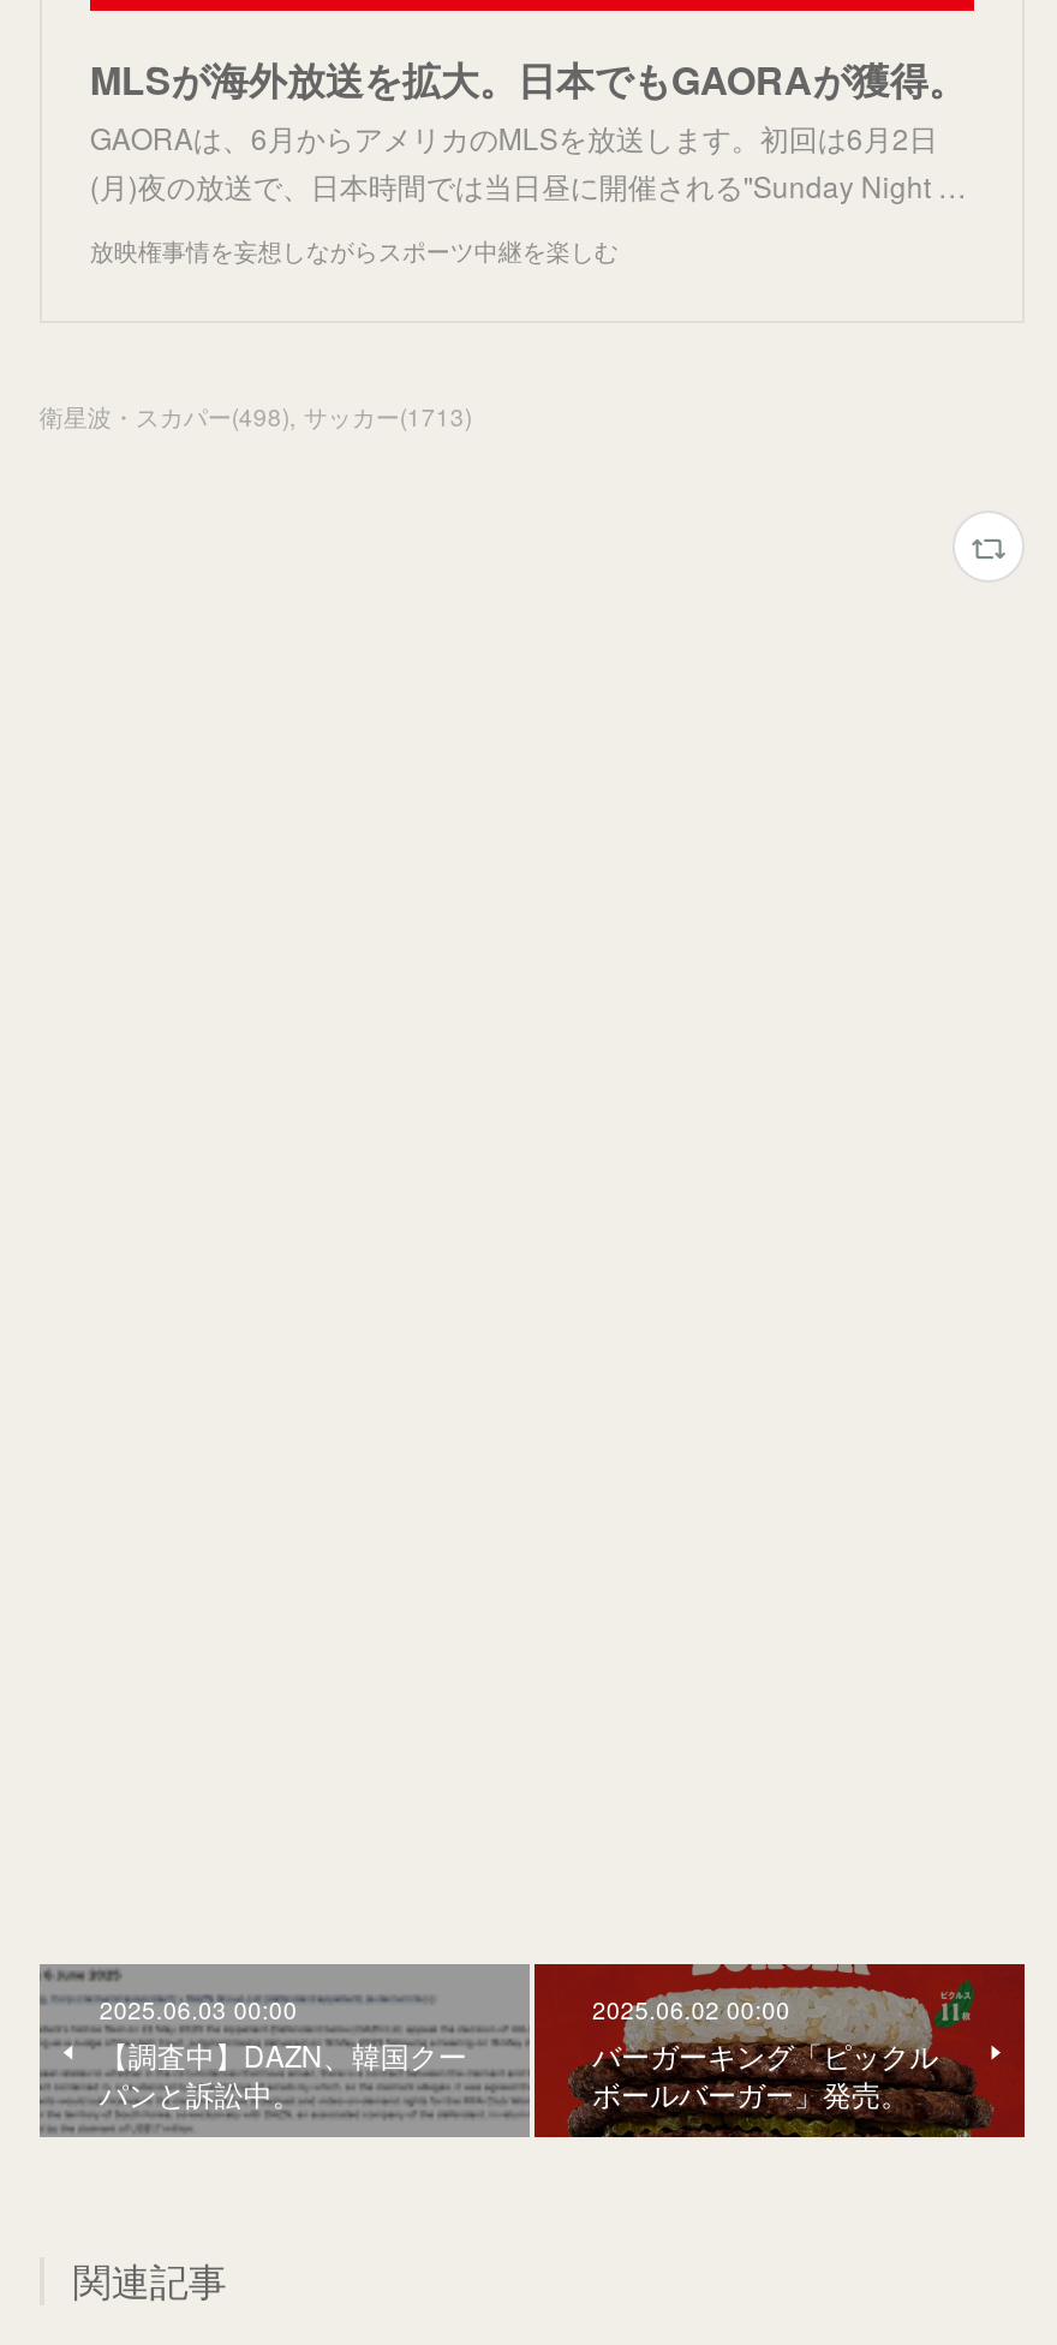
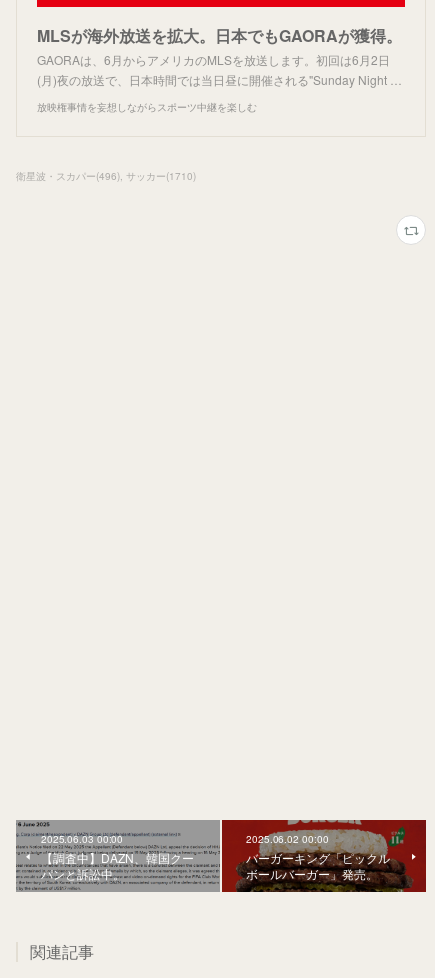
- 衛星波・スカパー(498) サッカー(1713)
+ 衛星波・スカパー(496) サッカー(1710)
